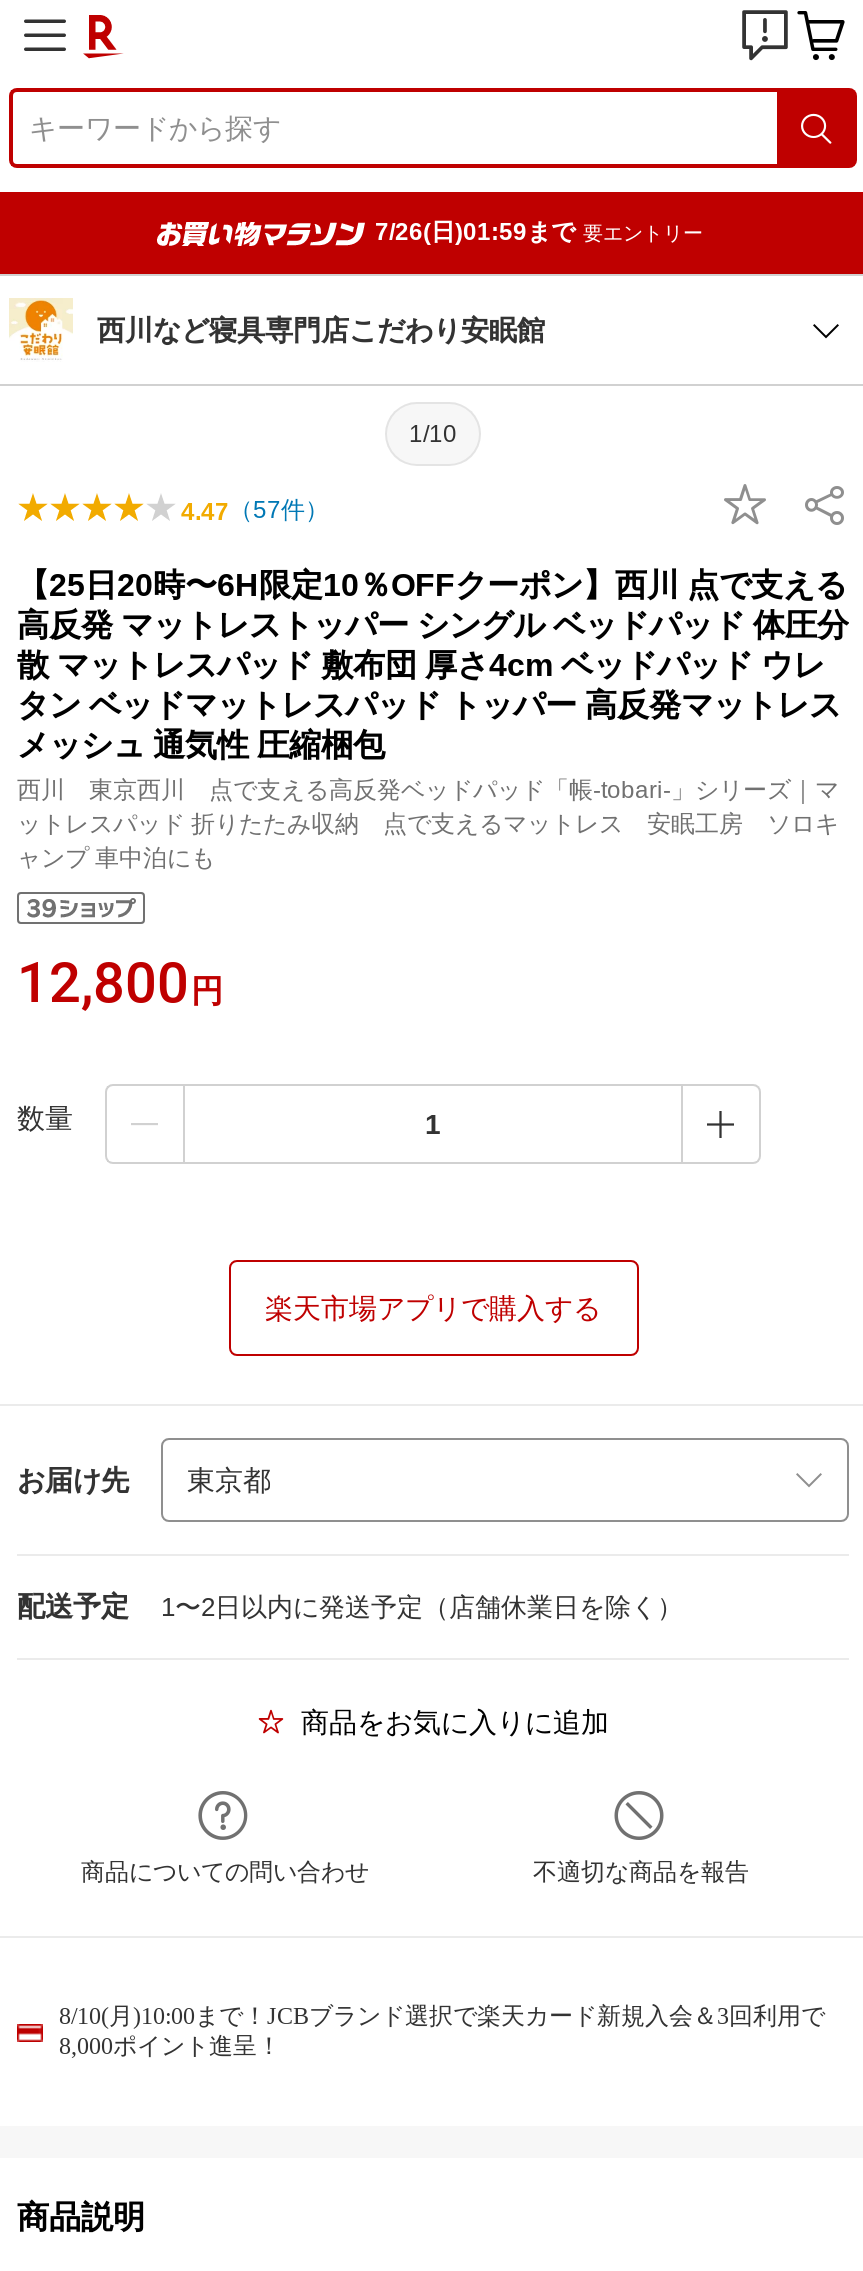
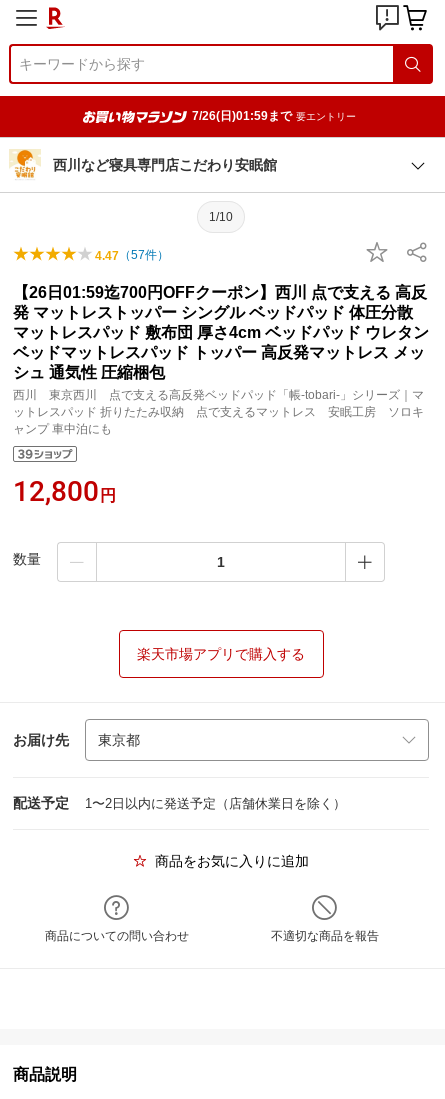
- 【25日20時〜6H限定10％OFFクーポン】西川 点で支える
- 高反発 マットレストッパー シングル ベッドパッド 体圧分
- 散 マットレスパッド 敷布団 厚さ4cm ベッドパッド ウレ
- タン ベッドマットレスパッド トッパー 高反発マットレス
- メッシュ 通気性 圧縮梱包
+ 【26日01:59迄700円OFFクーポン】西川 点で支える 高反
+ 発 マットレストッパー シングル ベッドパッド 体圧分散
+ マットレスパッド 敷布団 厚さ4cm ベッドパッド ウレタン
+ ベッドマットレスパッド トッパー 高反発マットレス メッ
+ シュ 通気性 圧縮梱包

- 8/10(月)10:00まで！JCBブランド選択で楽天カード新規入会＆3回利用で
- 8,000ポイント進呈！
